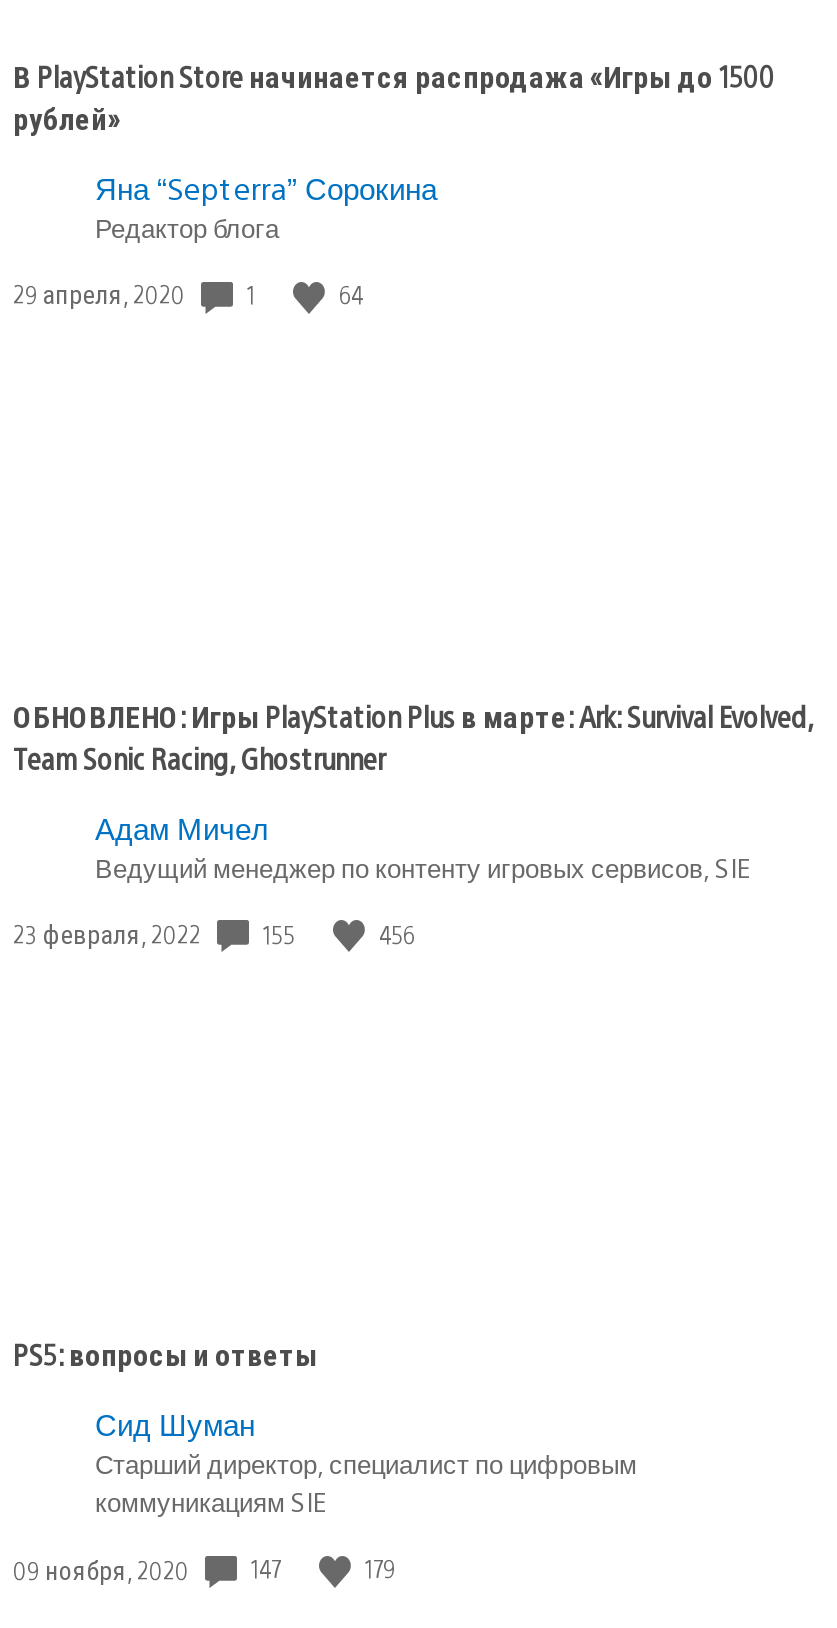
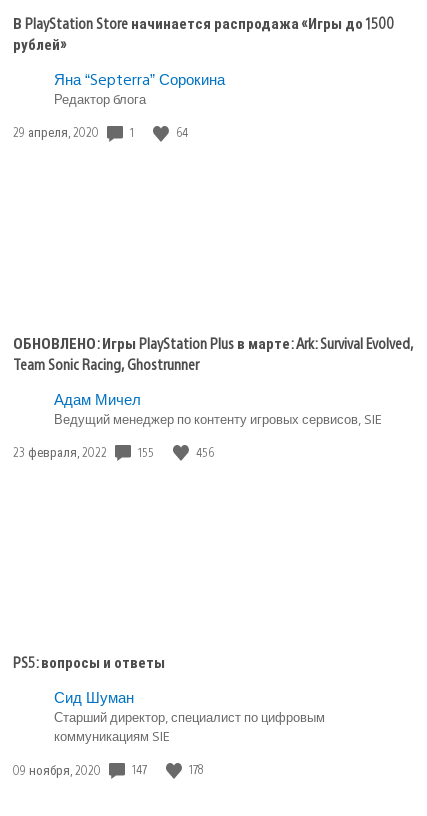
- 179
+ 178
